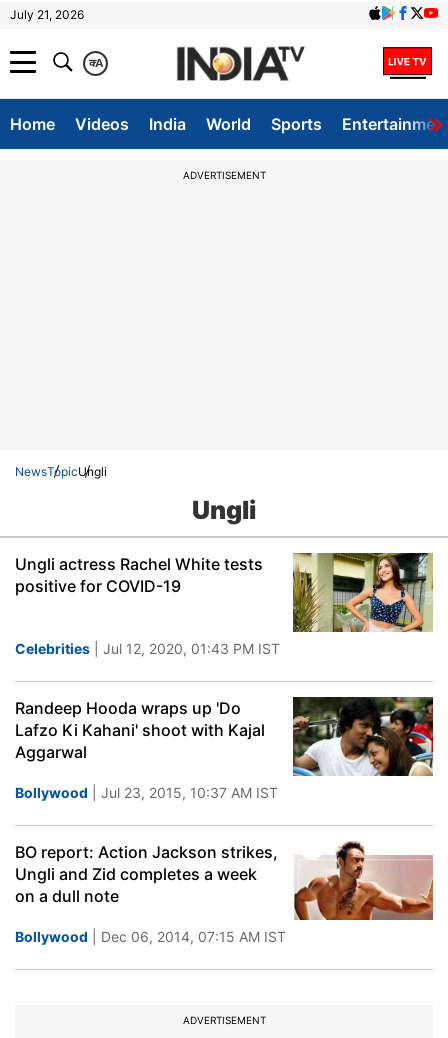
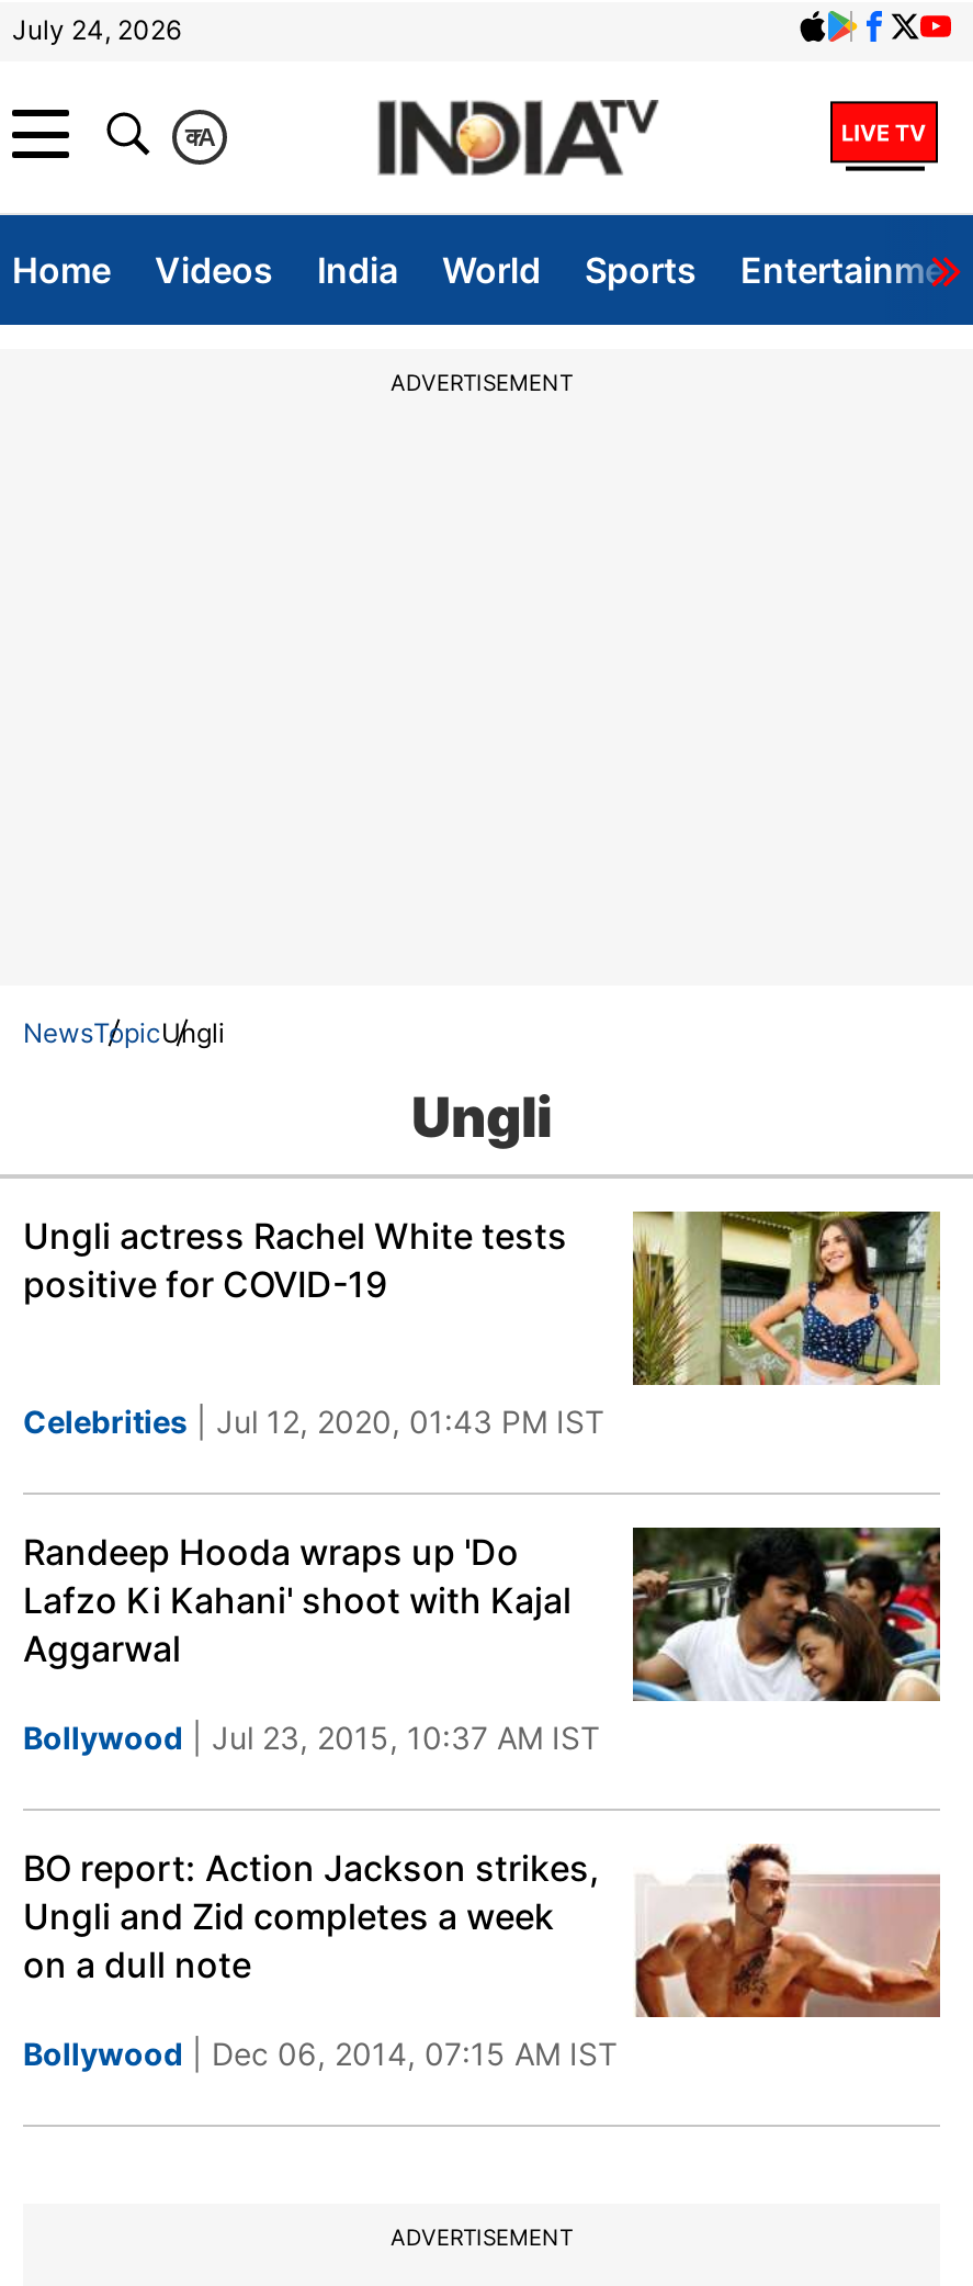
- July 21, 2026
+ July 24, 2026
